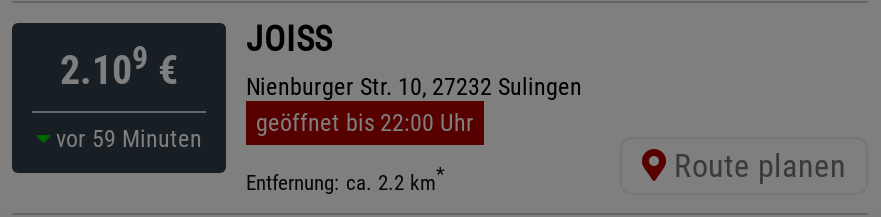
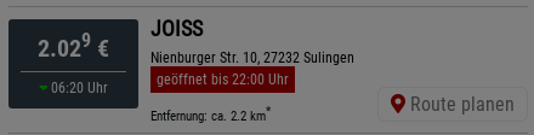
- 2.109 € JOISS
+ 2.029 € JOISS

- vor 59 Minuten
+ 06:20 Uhr
